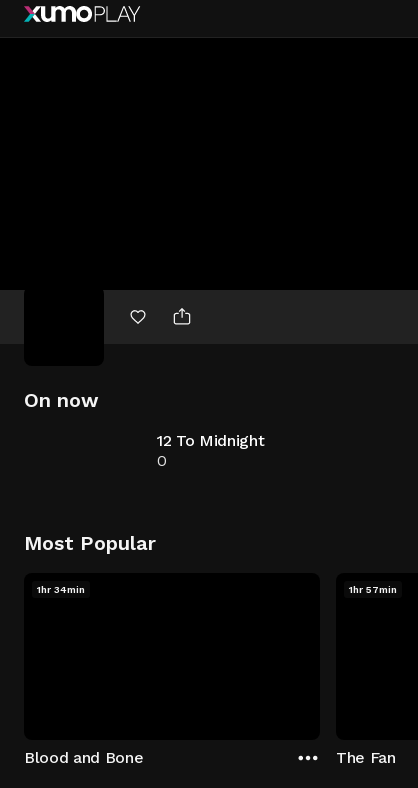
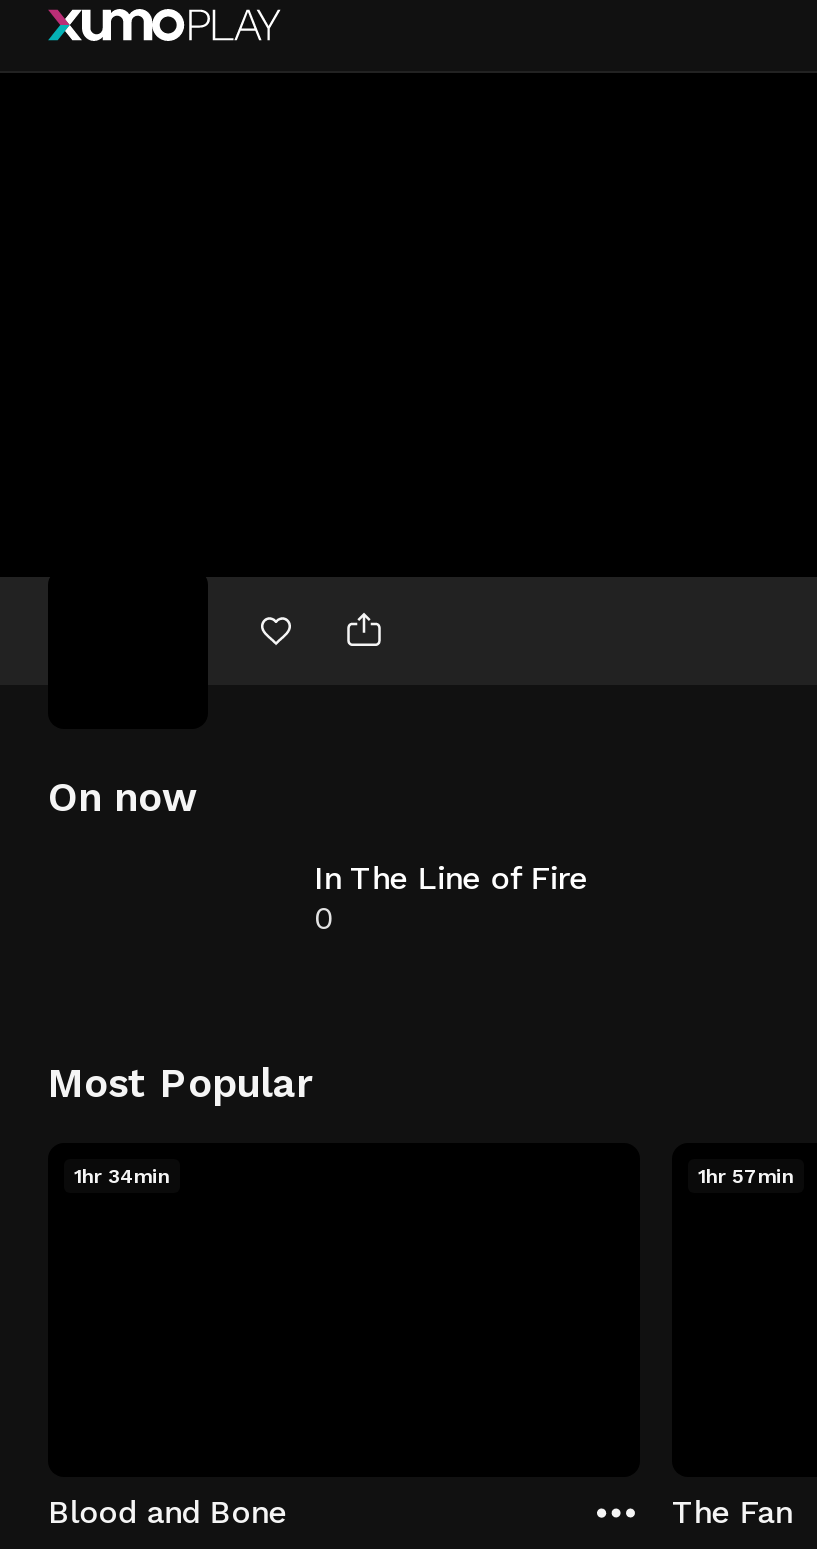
- 12 To Midnight
+ In The Line of Fire
